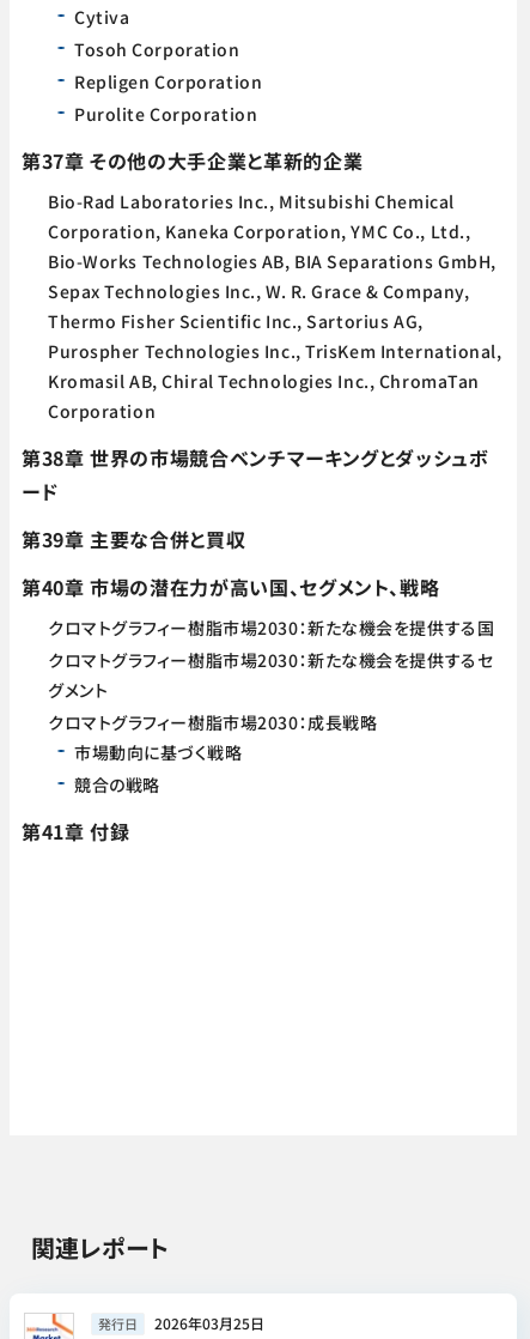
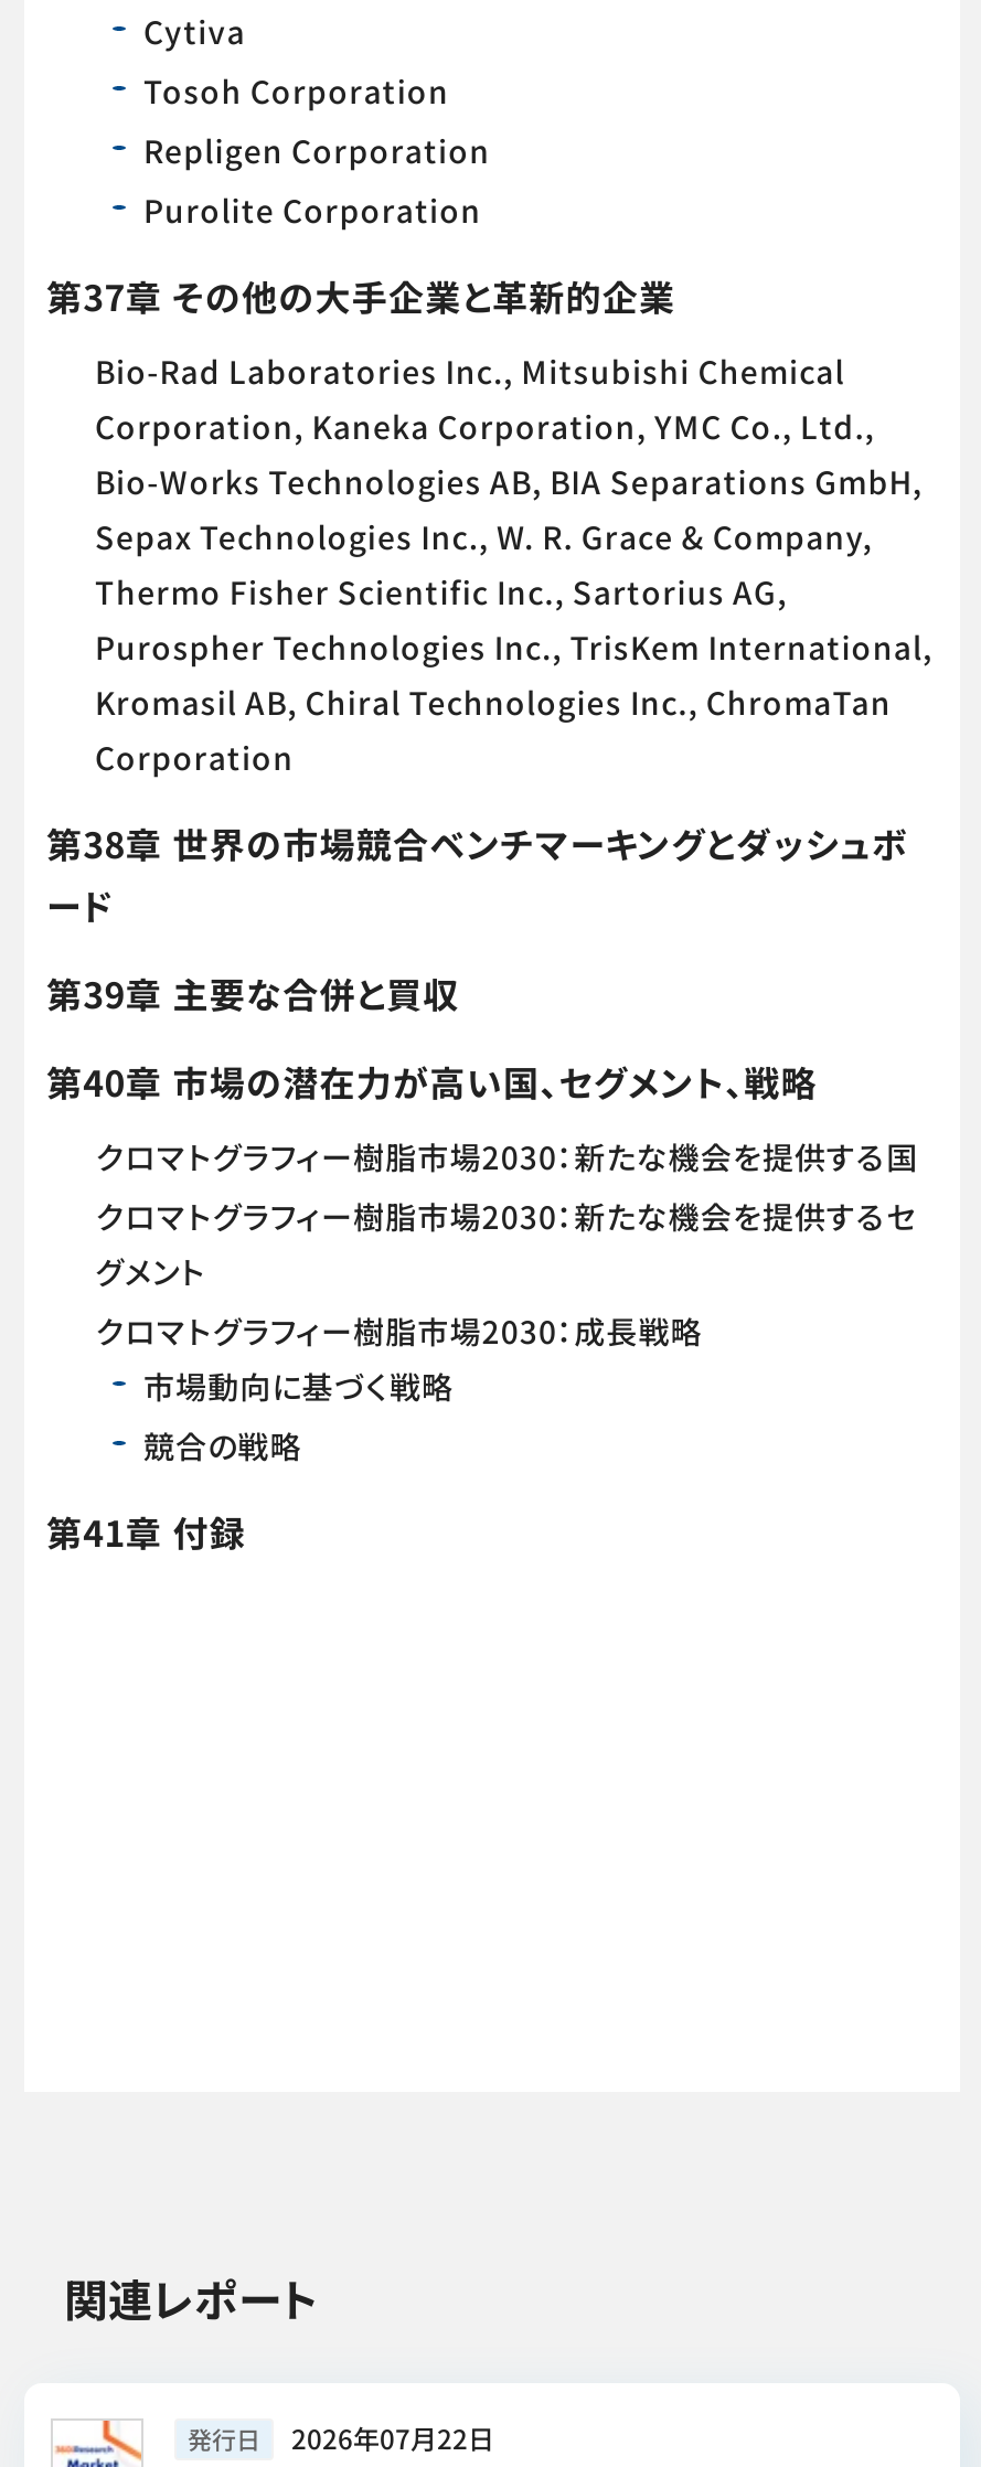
- 発行日 2026年03月25日
+ 発行日 2026年07月22日
